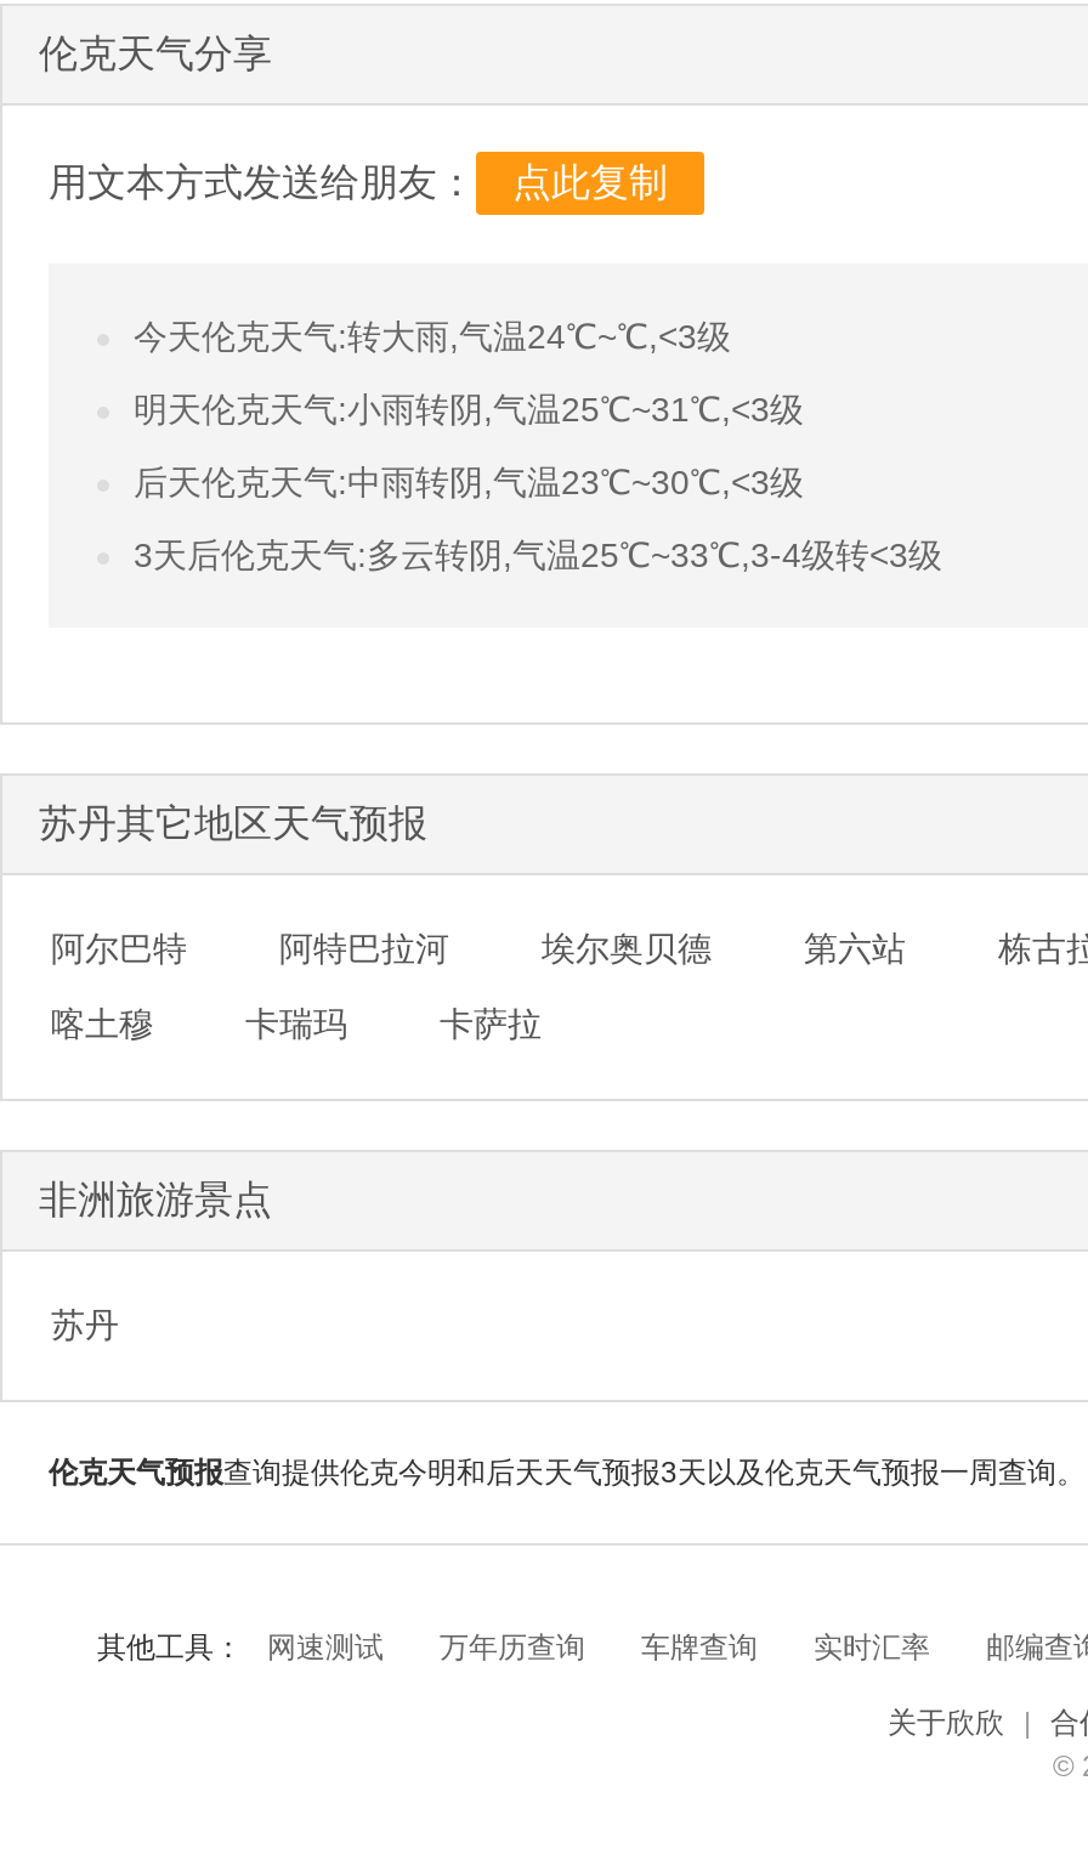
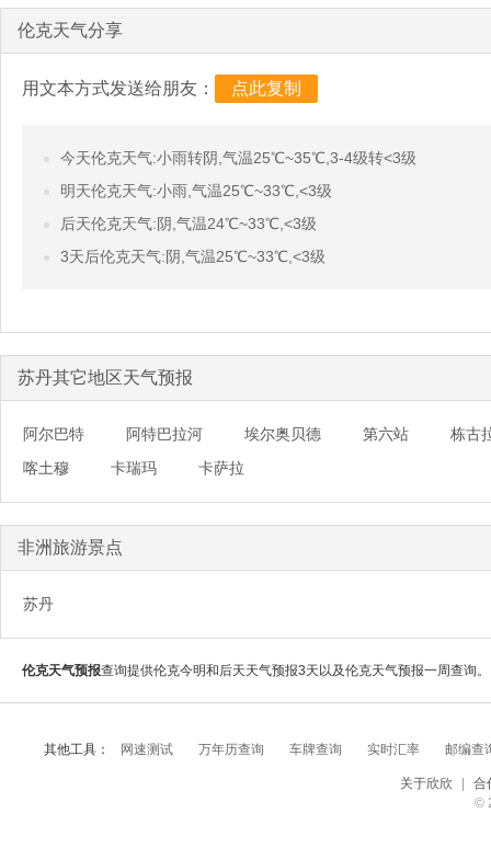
- 今天伦克天气:转大雨,气温24℃~℃,<3级
+ 今天伦克天气:小雨转阴,气温25℃~35℃,3-4级转<3级

- 明天伦克天气:小雨转阴,气温25℃~31℃,<3级
+ 明天伦克天气:小雨,气温25℃~33℃,<3级

- 后天伦克天气:中雨转阴,气温23℃~30℃,<3级
+ 后天伦克天气:阴,气温24℃~33℃,<3级

- 3天后伦克天气:多云转阴,气温25℃~33℃,3-4级转<3级
+ 3天后伦克天气:阴,气温25℃~33℃,<3级
